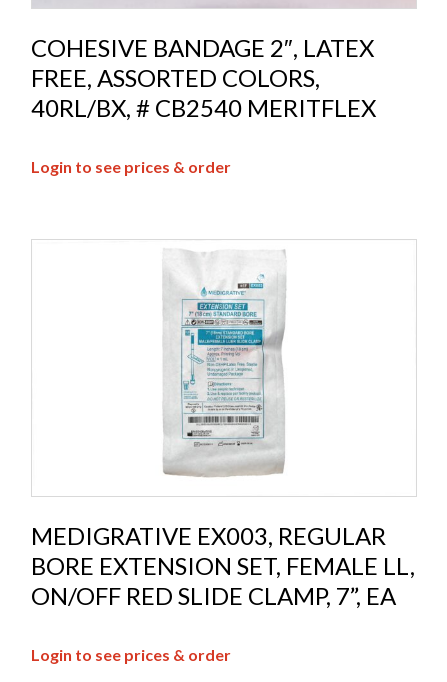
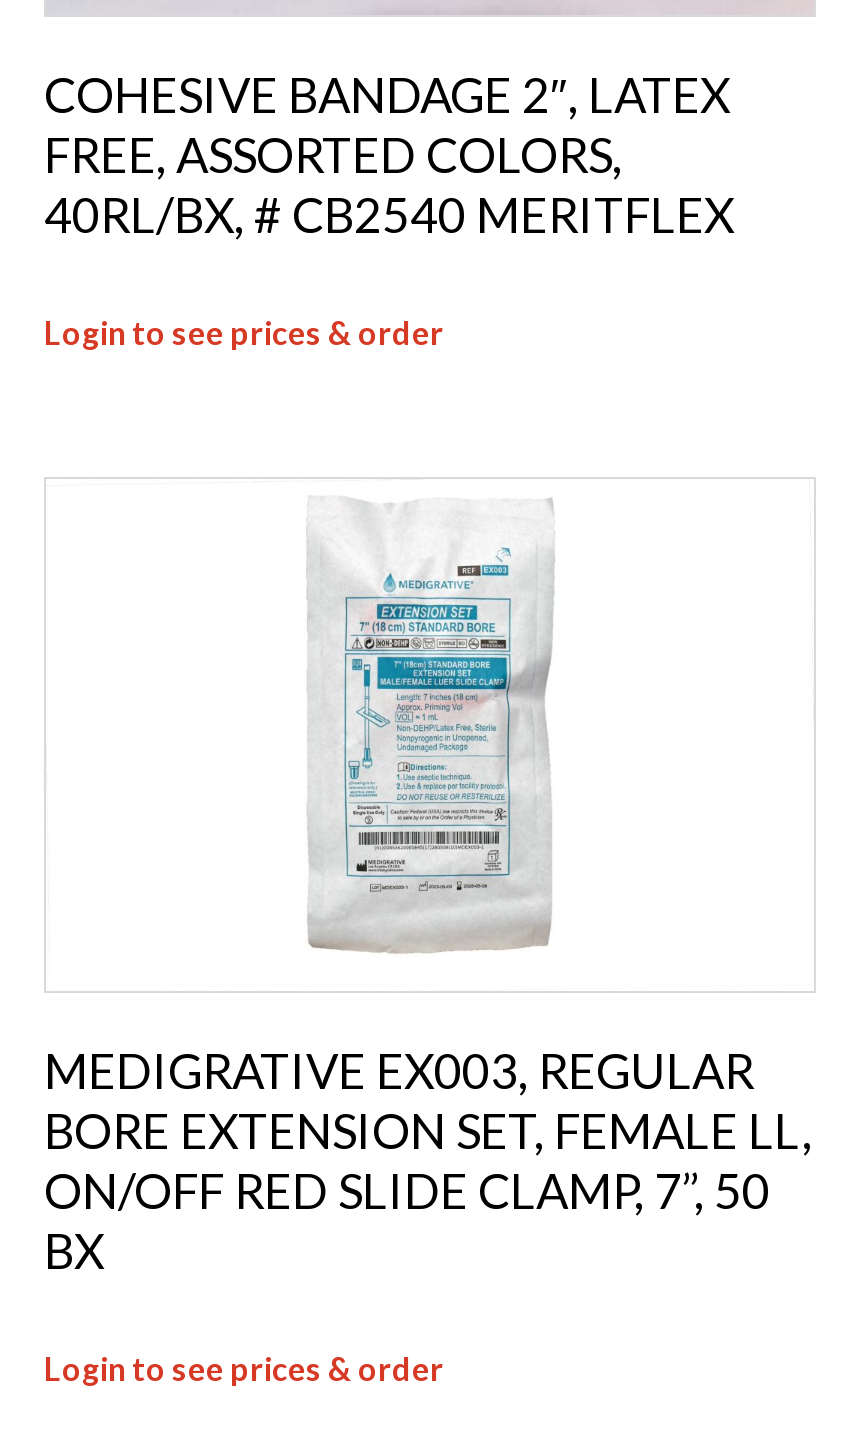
- ON/OFF RED SLIDE CLAMP, 7”, EA
+ ON/OFF RED SLIDE CLAMP, 7”, 50
+ BX
